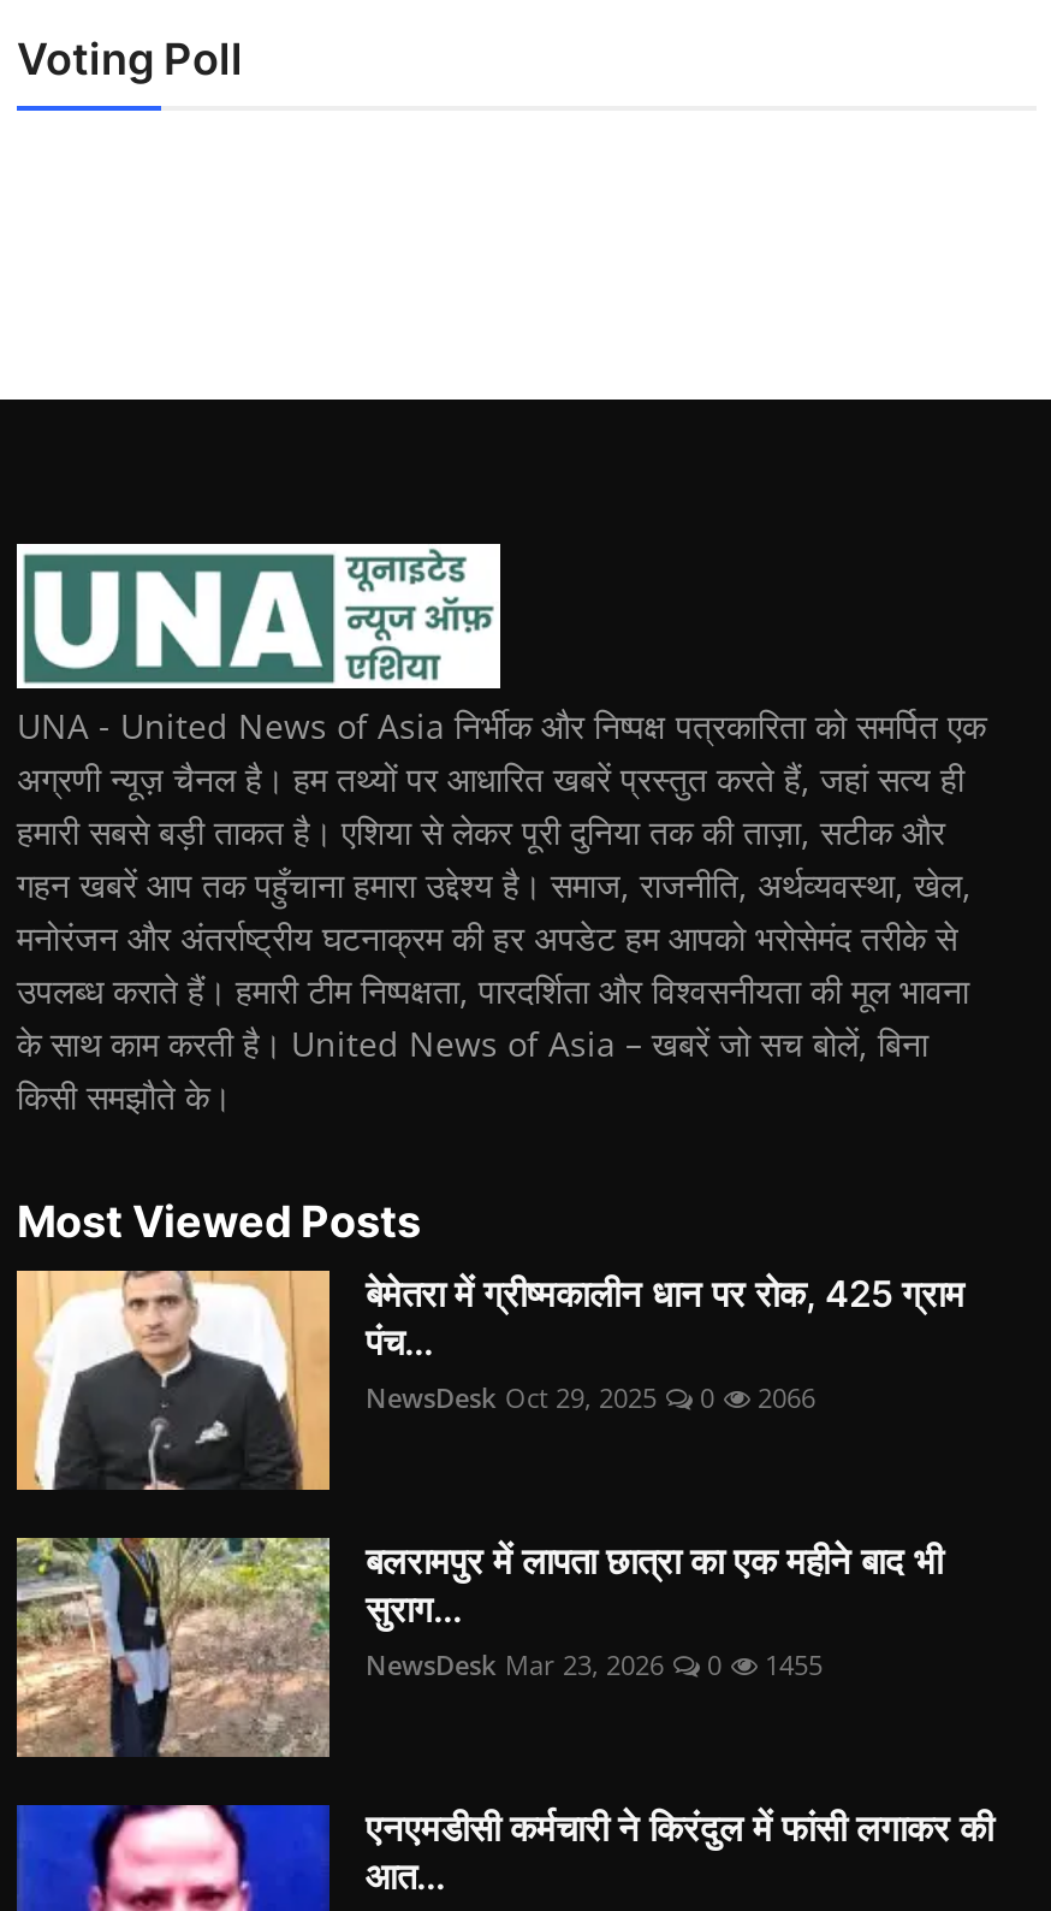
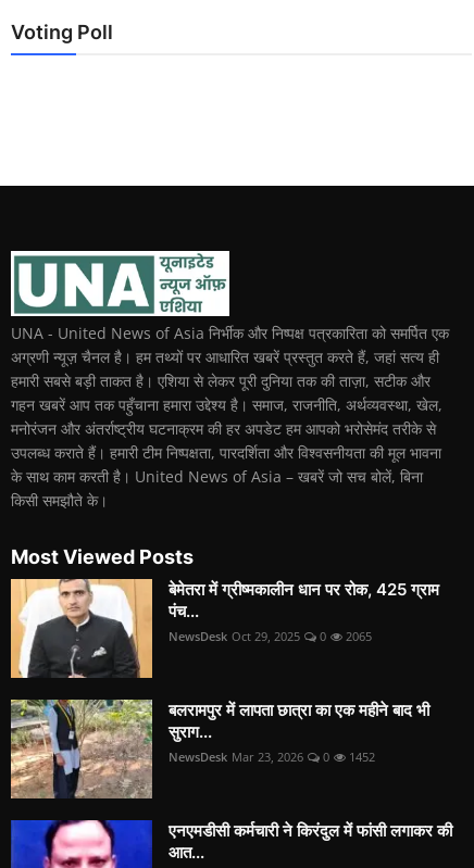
- NewsDesk Oct 29, 2025 0 2066
+ NewsDesk Oct 29, 2025 0 2065

- NewsDesk Mar 23, 2026 0 1455
+ NewsDesk Mar 23, 2026 0 1452
